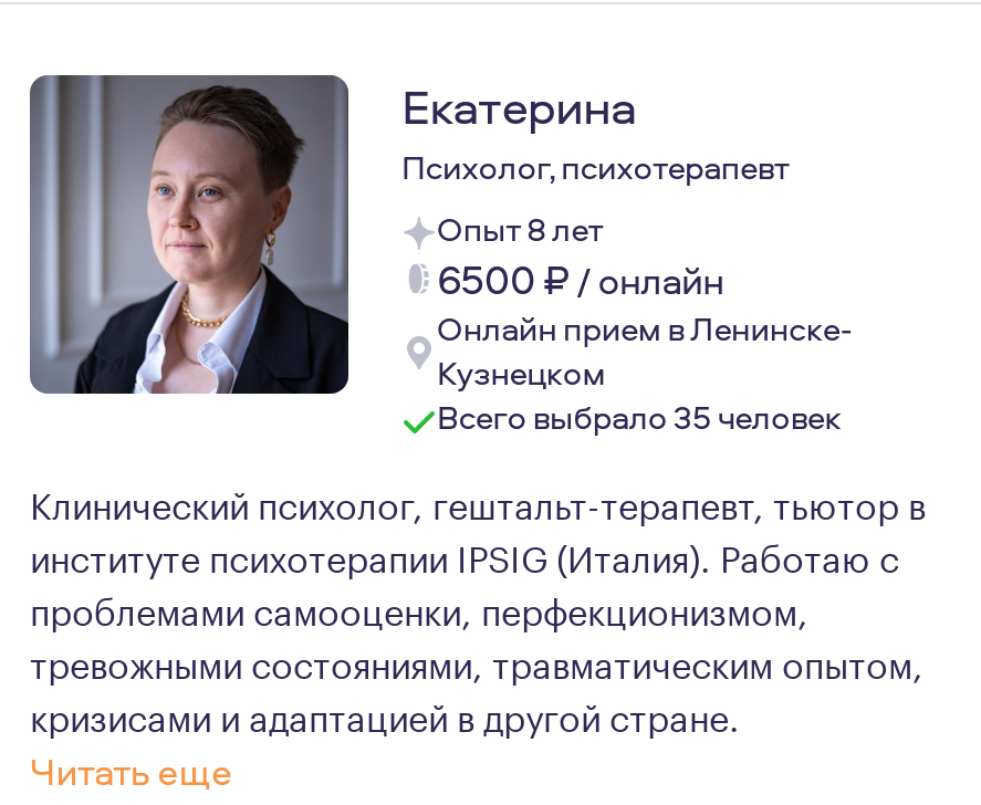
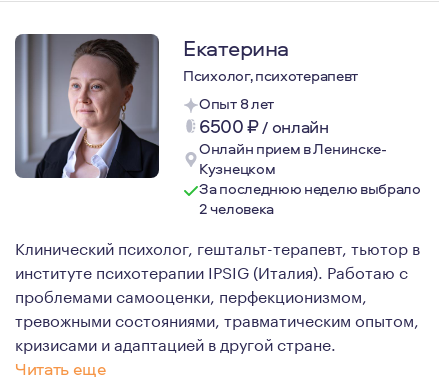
- Всего выбрало 35 человек
+ За последнюю неделю выбрало
+ 2 человека
